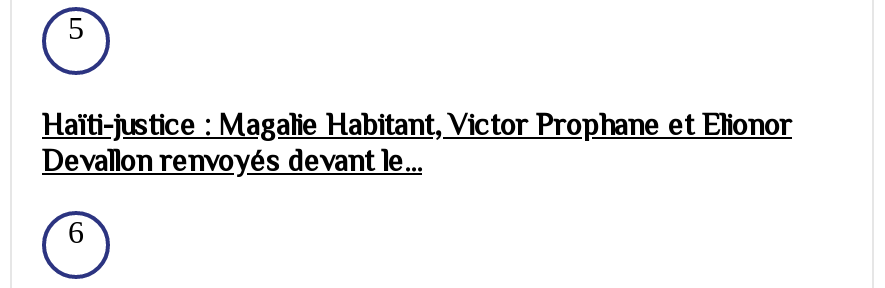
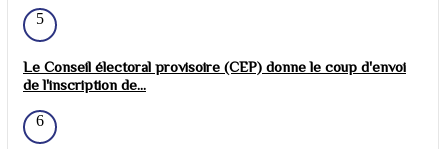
- Haïti-justice : Magalie Habitant, Victor Prophane et Elionor
- Devallon renvoyés devant le...
+ Le Conseil électoral provisoire (CEP) donne le coup d'envoi
+ de l'inscription de...
